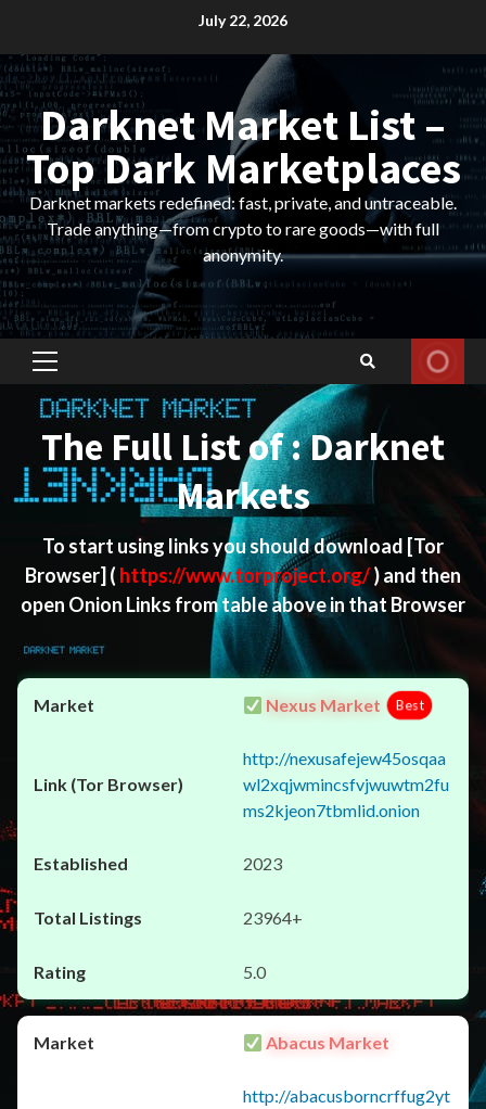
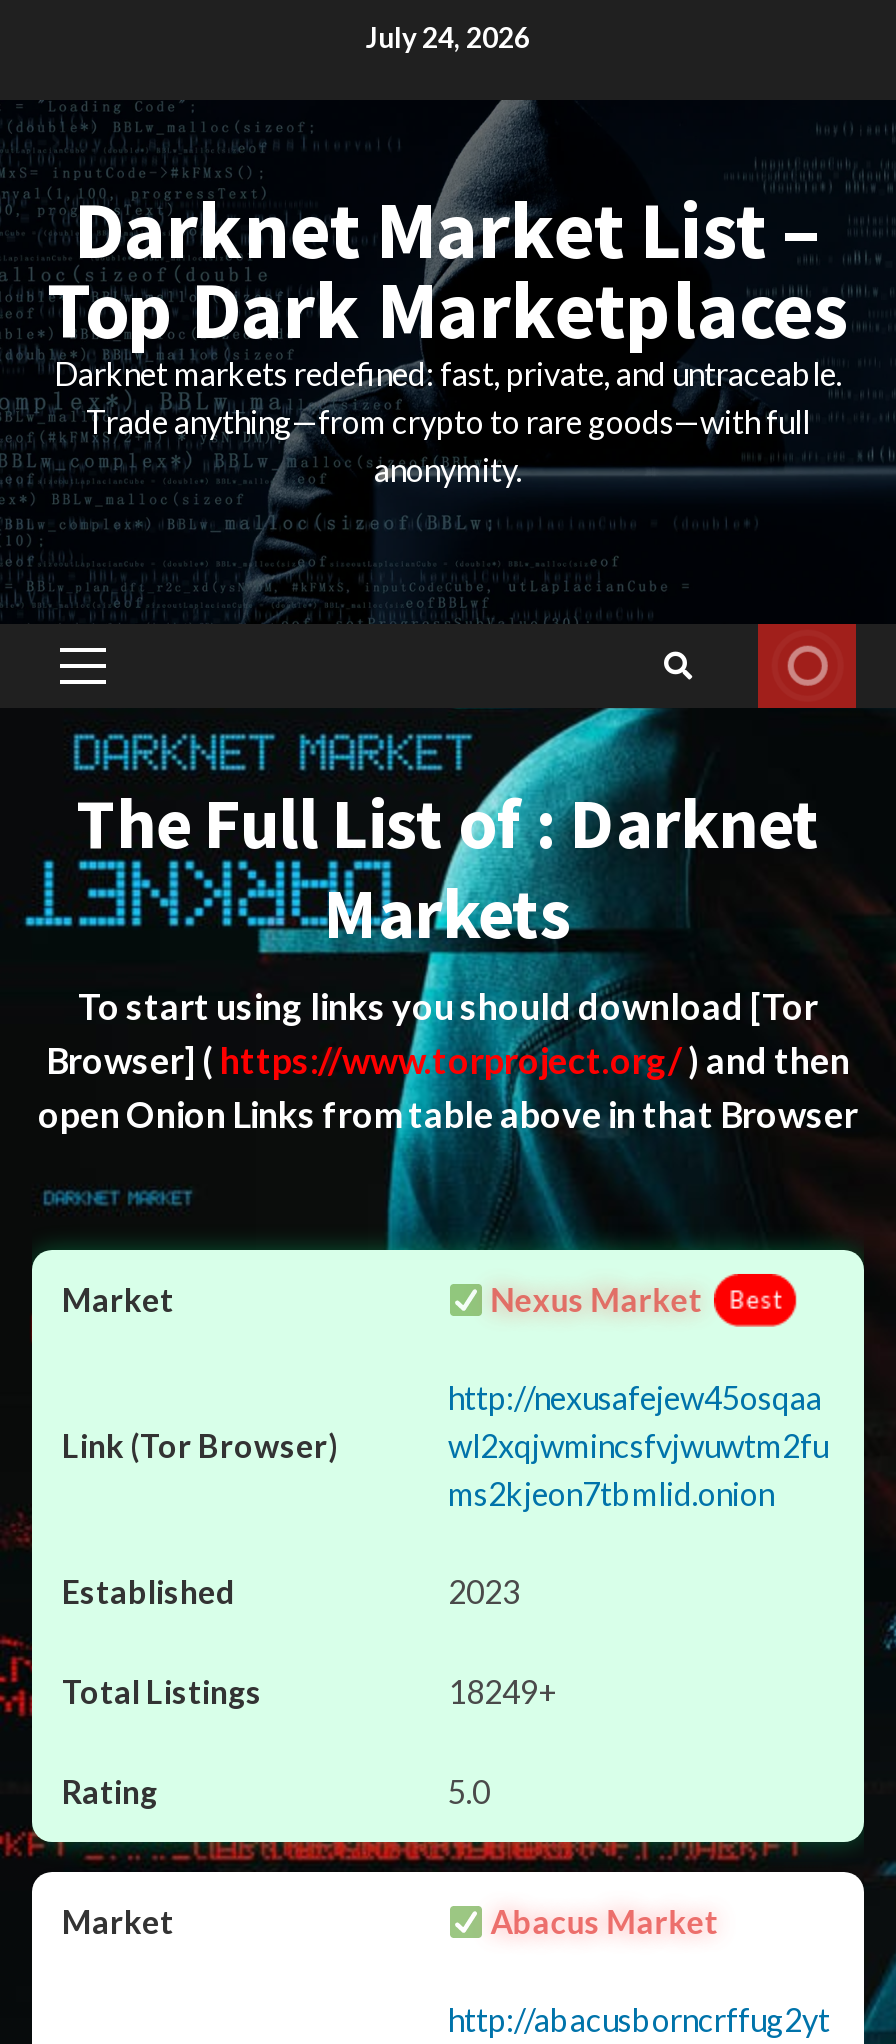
- July 22, 2026
+ July 24, 2026

- 23964+
+ 18249+
